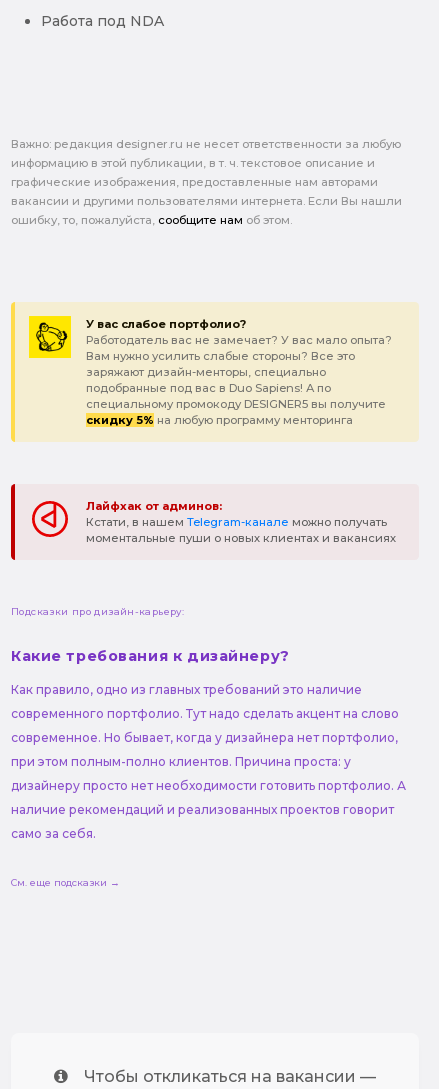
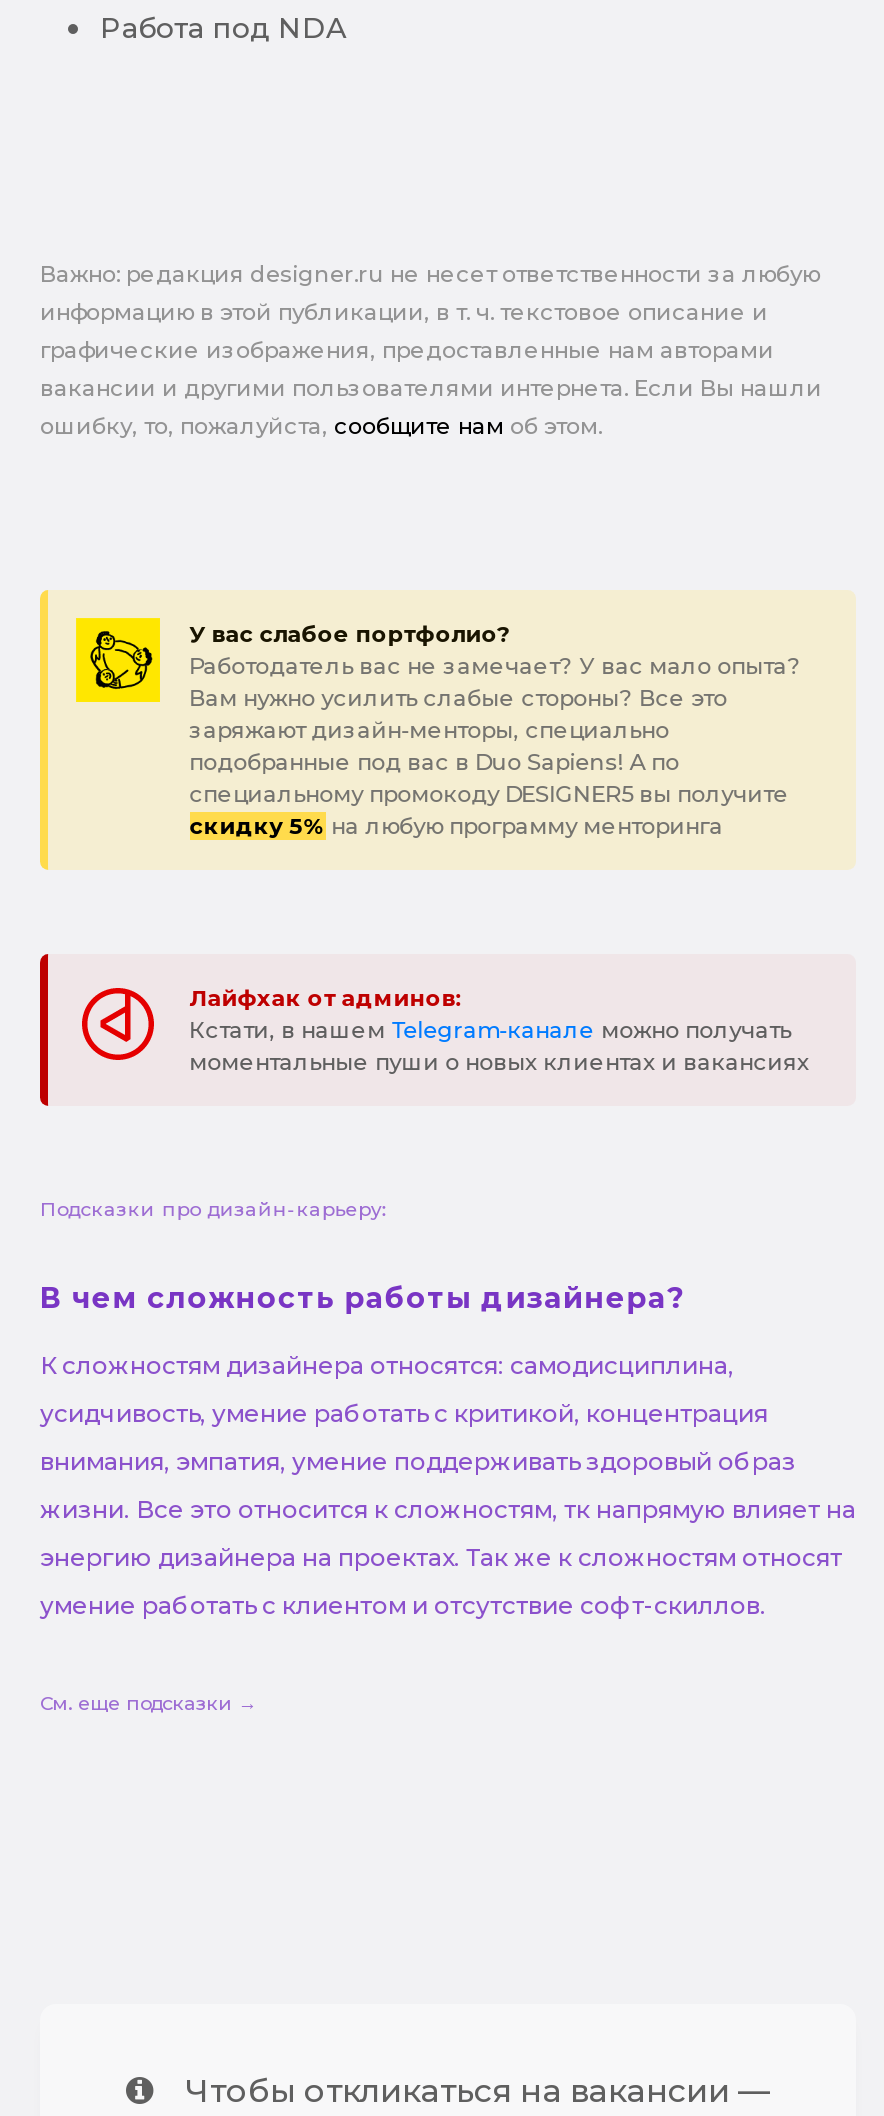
- Какие требования к дизайнеру?
- Как правило, одно из главных требований это наличие
- современного портфолио. Тут надо сделать акцент на слово
- современное. Но бывает, когда у дизайнера нет портфолио,
- при этом полным-полно клиентов. Причина проста: у
- дизайнеру просто нет необходимости готовить портфолио. А
- наличие рекомендаций и реализованных проектов говорит
- само за себя.
+ В чем сложность работы дизайнера?
+ К сложностям дизайнера относятся: самодисциплина,
+ усидчивость, умение работать с критикой, концентрация
+ внимания, эмпатия, умение поддерживать здоровый образ
+ жизни. Все это относится к сложностям, тк напрямую влияет на
+ энергию дизайнера на проектах. Так же к сложностям относят
+ умение работать с клиентом и отсутствие софт-скиллов.
